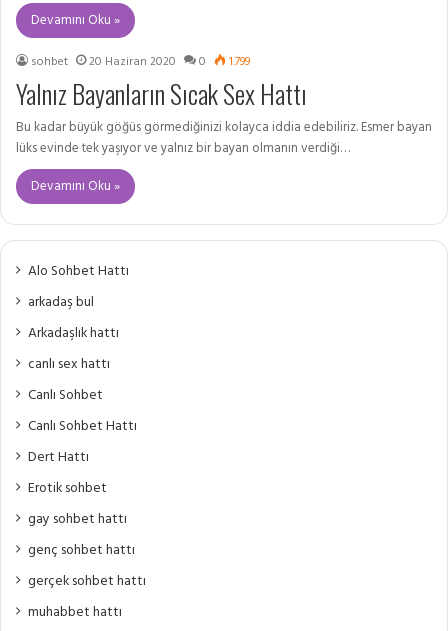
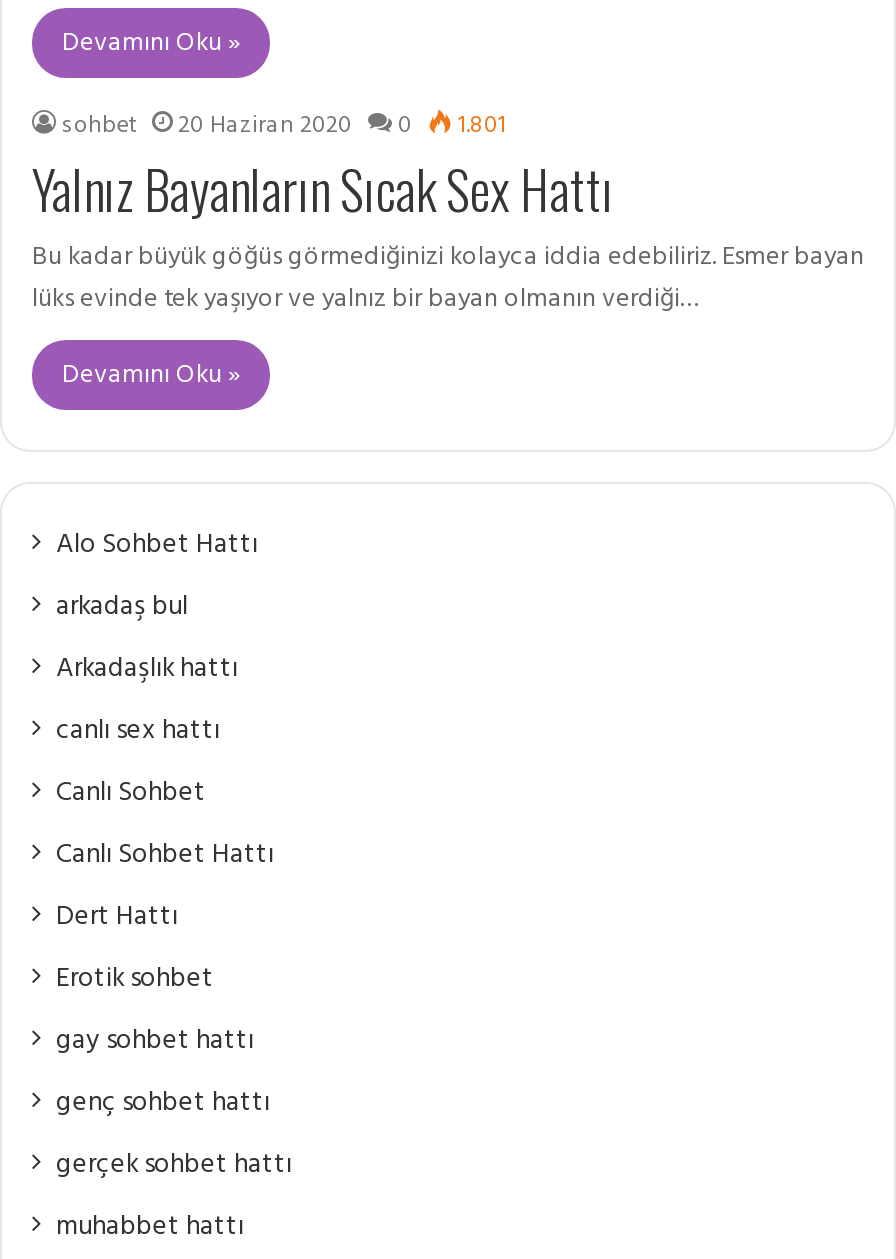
- sohbet 20 Haziran 2020 0 1.799
+ sohbet 20 Haziran 2020 0 1.801
